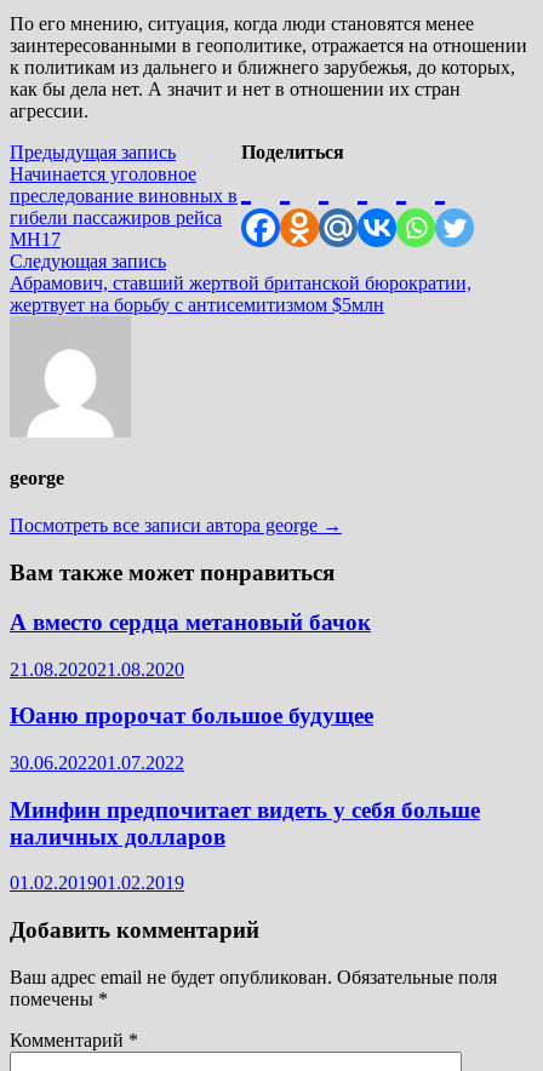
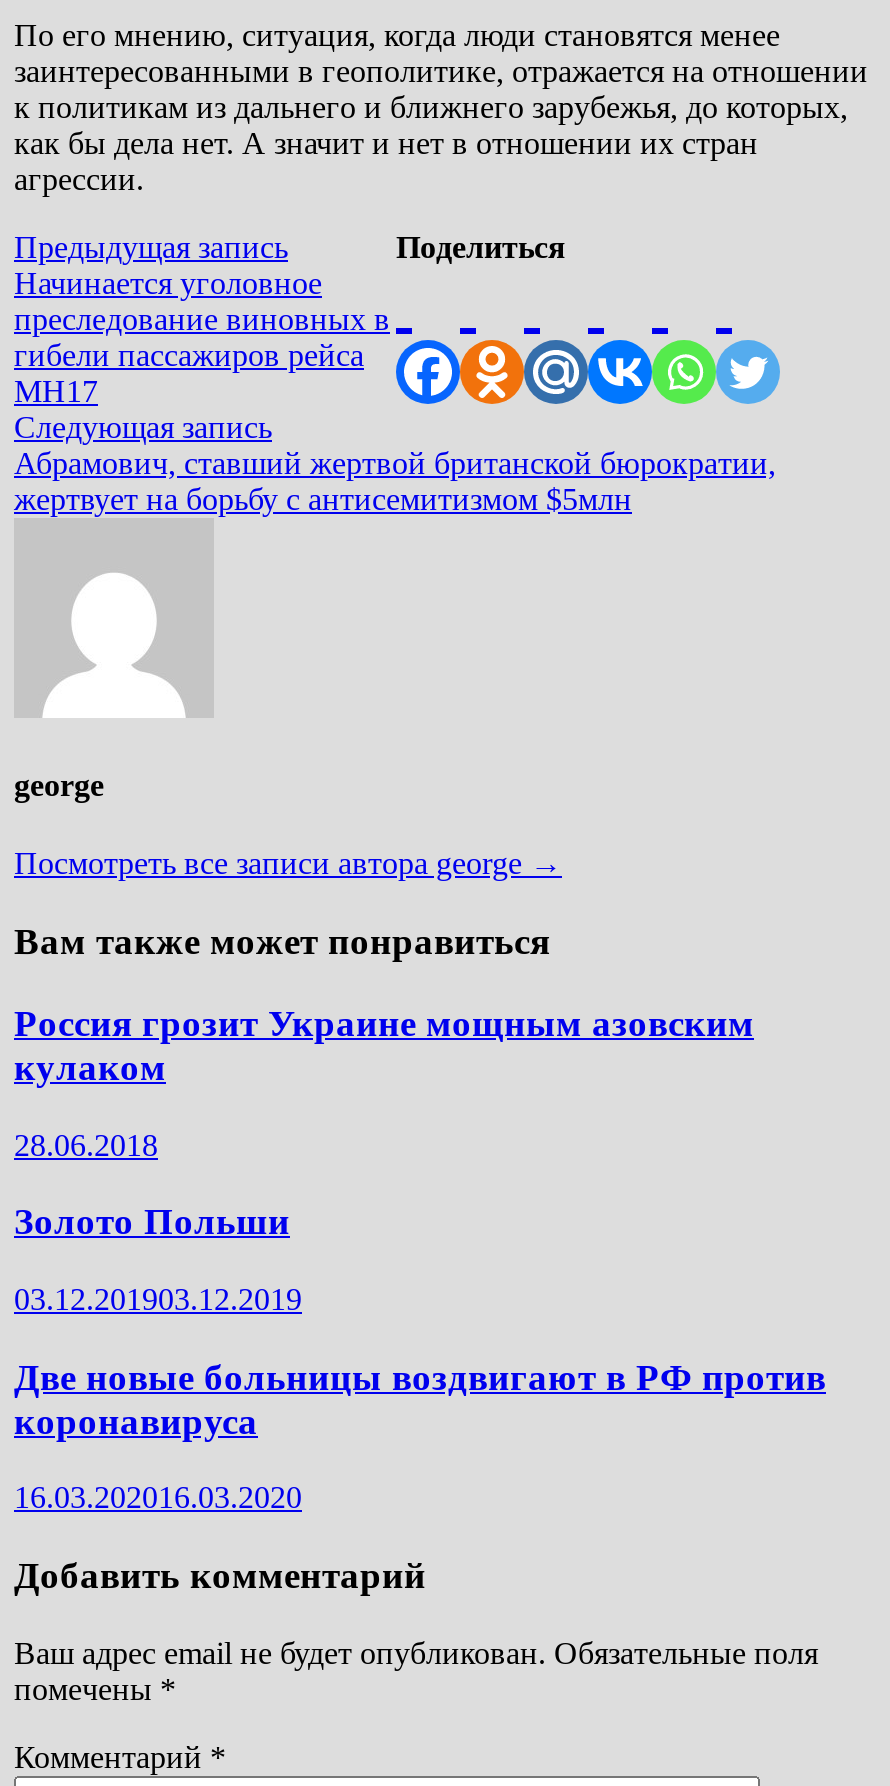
- А вместо сердца метановый бачок
+ Россия грозит Украине мощным азовским
+ кулаком

- 21.08.202021.08.2020
+ 28.06.2018

- Юаню пророчат большое будущее
+ Золото Польши

- 30.06.202201.07.2022
+ 03.12.201903.12.2019

- Минфин предпочитает видеть у себя больше
- наличных долларов
+ Две новые больницы воздвигают в РФ против
+ коронавируса

- 01.02.201901.02.2019
+ 16.03.202016.03.2020
